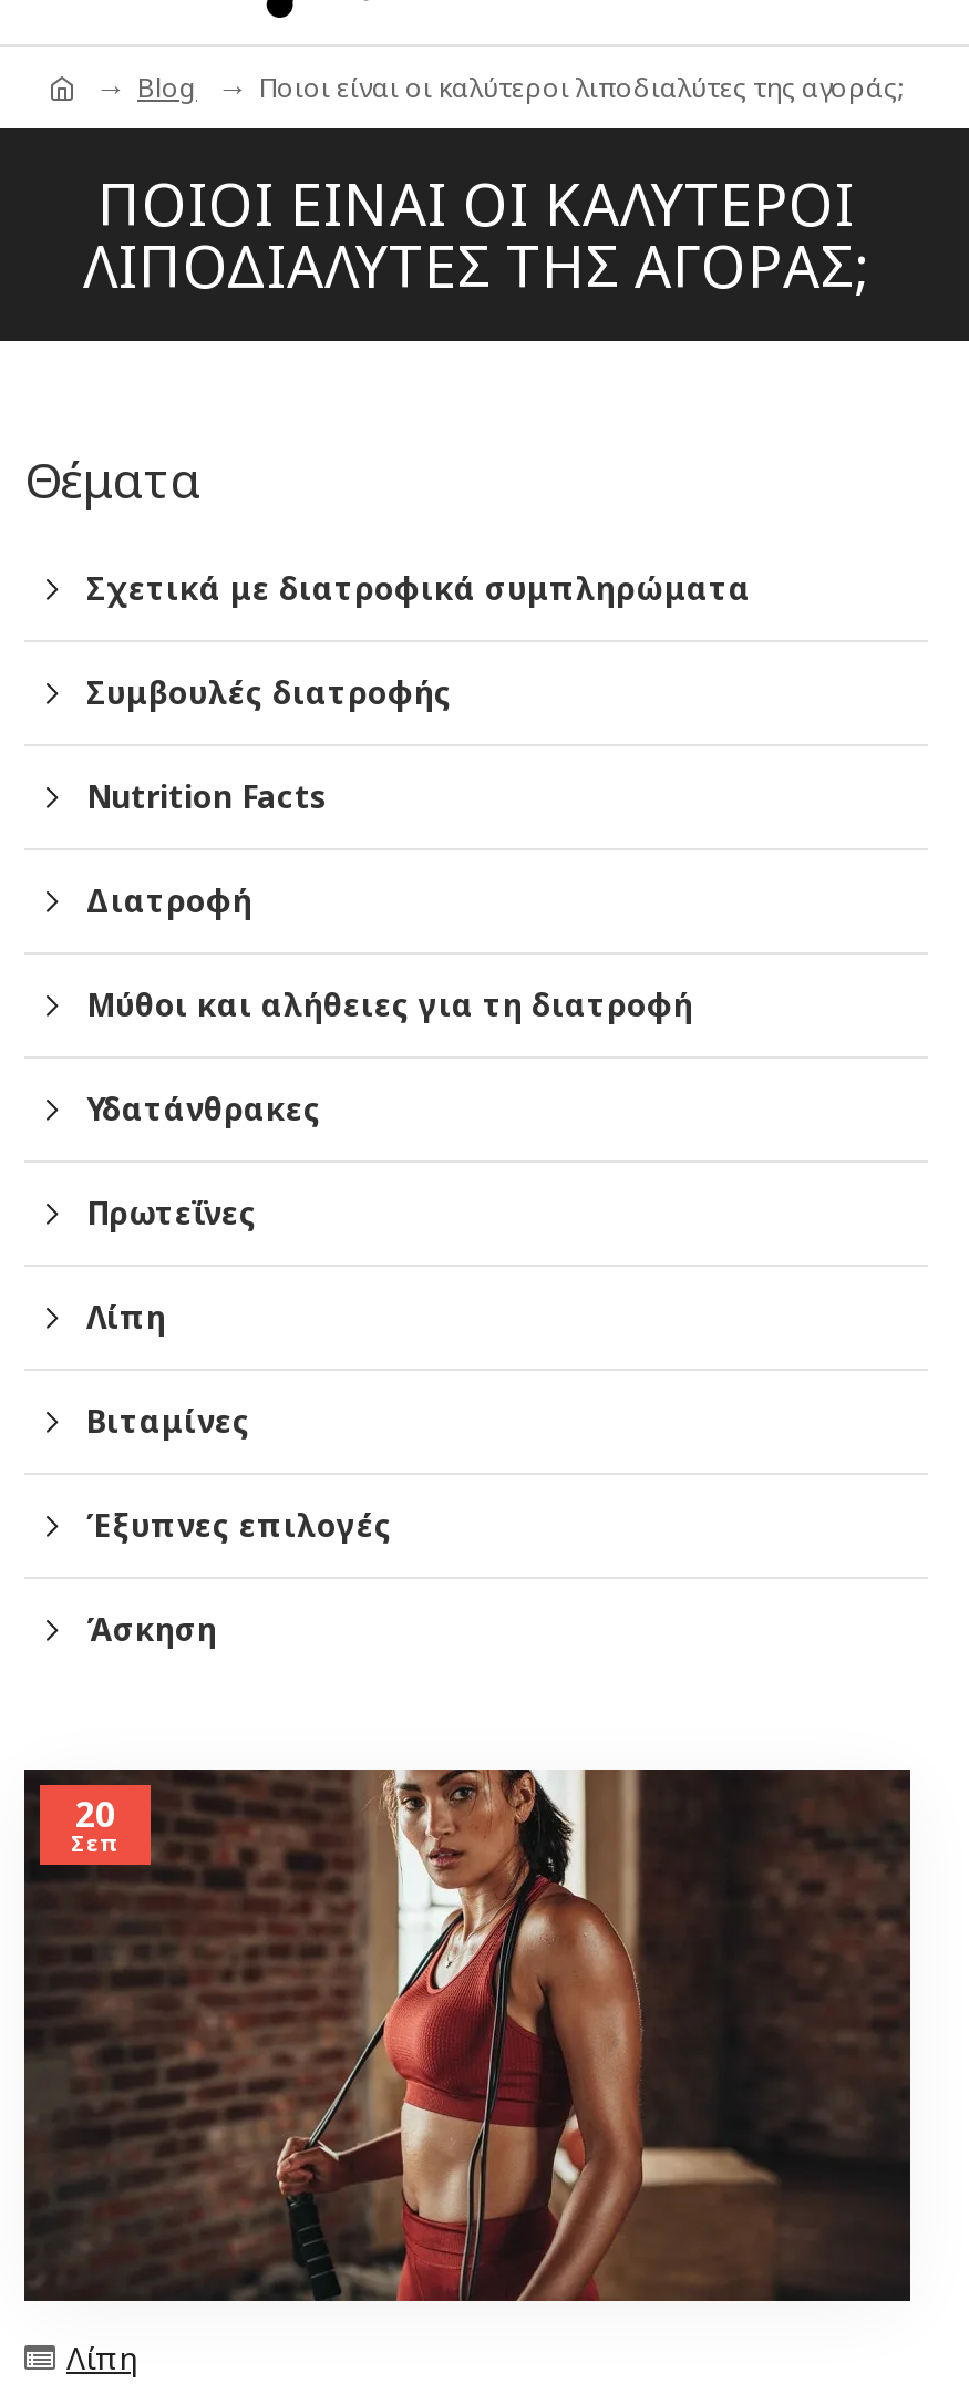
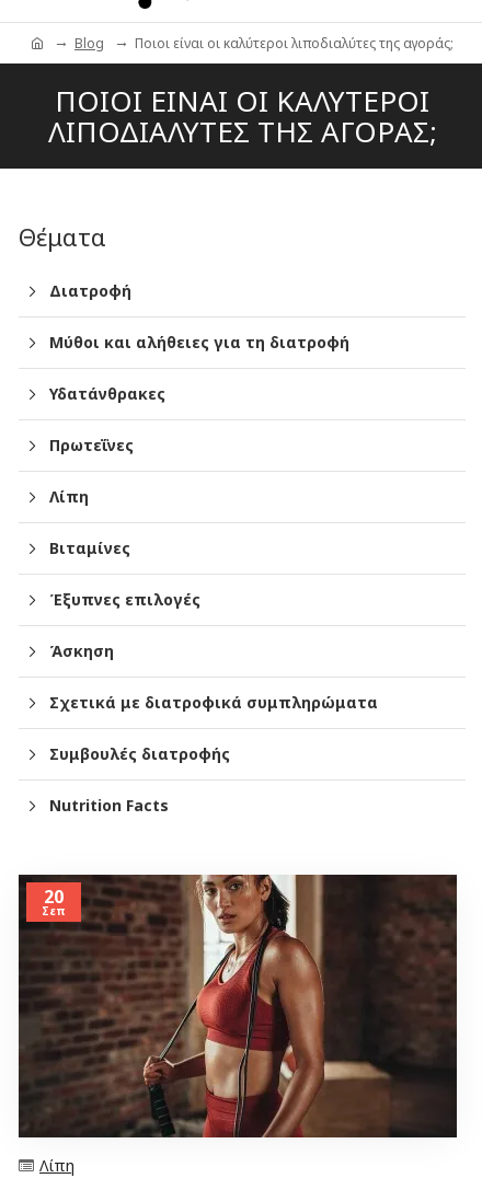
moved down: Σχετικά με διατροφικά συμπληρώματα | Συμβουλές διατροφής | Nutrition Facts

moved up: Διατροφή | Μύθοι και αλήθειες για τη διατροφή | Υδατάνθρακες | Πρωτεΐνες | Λίπη | Βιταμίνες | Έξυπνες επιλογές | Άσκηση
